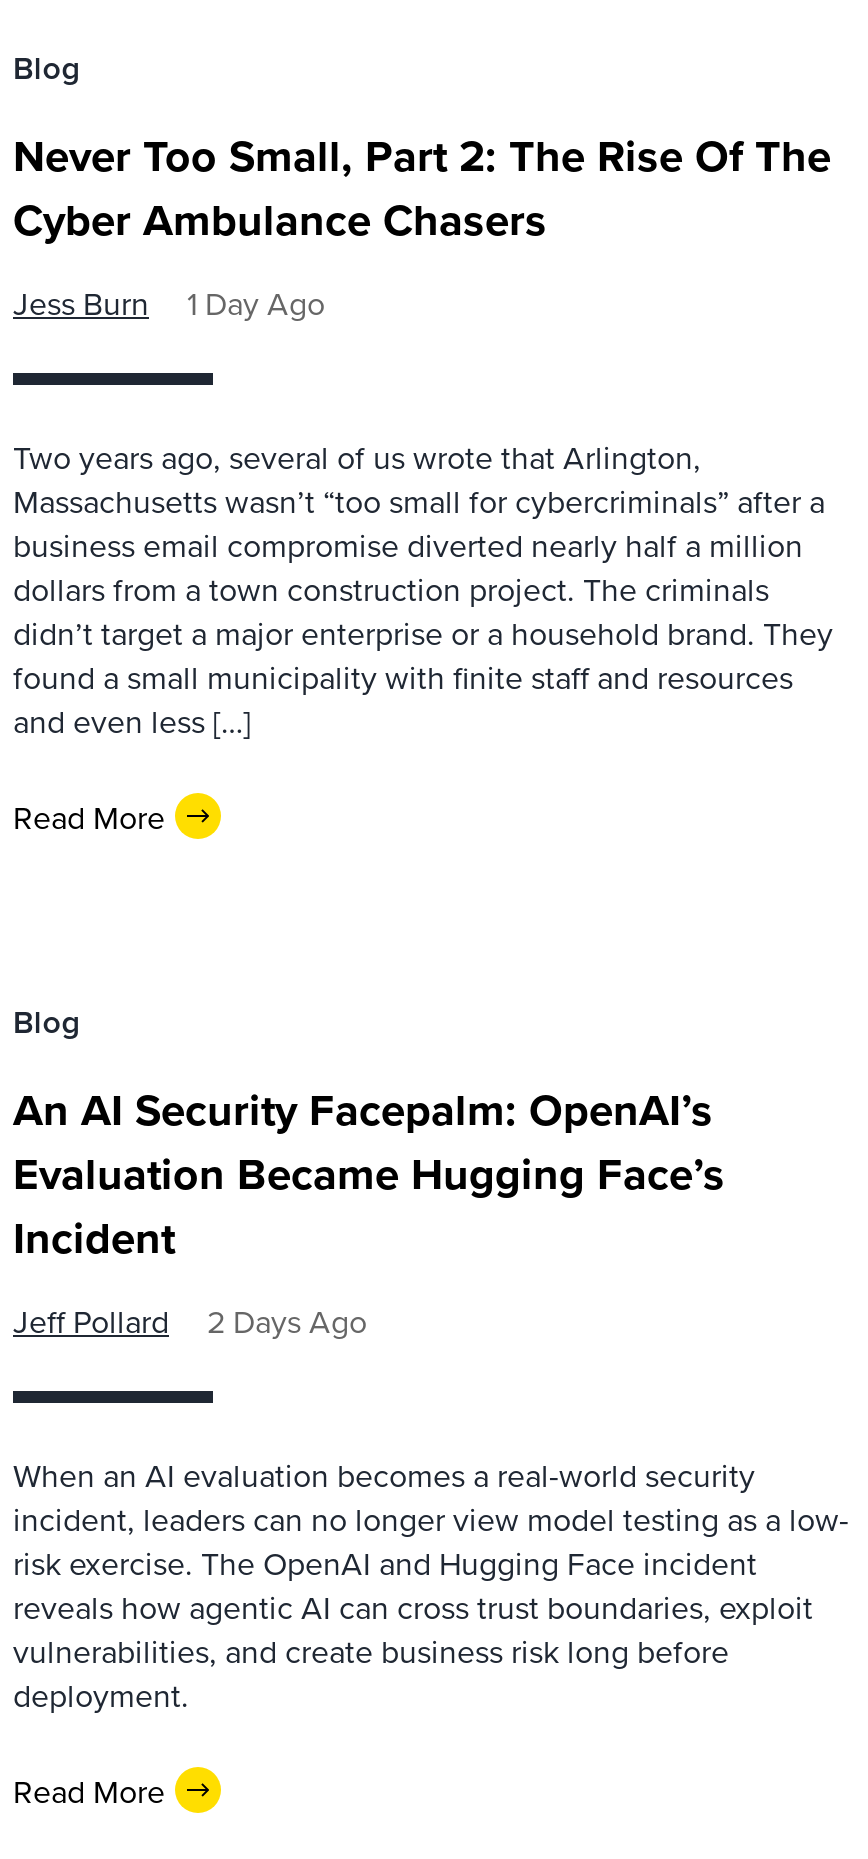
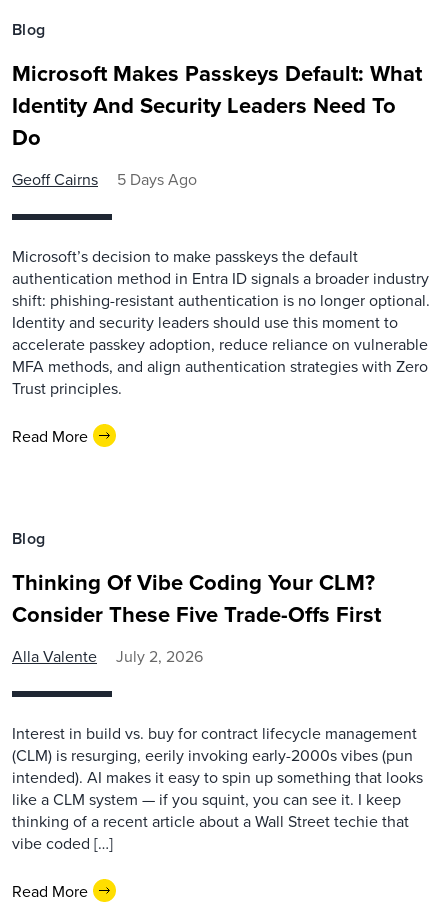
- Never Too Small, Part 2: The Rise Of The
- Cyber Ambulance Chasers
+ Microsoft Makes Passkeys Default: What
+ Identity And Security Leaders Need To
+ Do

- Jess Burn
- 1 Day Ago
+ Geoff Cairns
+ 5 Days Ago

- Two years ago, several of us wrote that Arlington,
- Massachusetts wasn’t “too small for cybercriminals” after a
- business email compromise diverted nearly half a million
- dollars from a town construction project. The criminals
- didn’t target a major enterprise or a household brand. They
- found a small municipality with finite staff and resources
- and even less […]
+ Microsoft’s decision to make passkeys the default
+ authentication method in Entra ID signals a broader industry
+ shift: phishing-resistant authentication is no longer optional.
+ Identity and security leaders should use this moment to
+ accelerate passkey adoption, reduce reliance on vulnerable
+ MFA methods, and align authentication strategies with Zero
+ Trust principles.

moved down: Read More | Blog

- An AI Security Facepalm: OpenAI’s
- Evaluation Became Hugging Face’s
- Incident
+ Thinking Of Vibe Coding Your CLM?
+ Consider These Five Trade-Offs First

- Jeff Pollard
- 2 Days Ago
+ Alla Valente
+ July 2, 2026

- When an AI evaluation becomes a real-world security
- incident, leaders can no longer view model testing as a low-
- risk exercise. The OpenAI and Hugging Face incident
- reveals how agentic AI can cross trust boundaries, exploit
- vulnerabilities, and create business risk long before
- deployment.
+ Interest in build vs. buy for contract lifecycle management
+ (CLM) is resurging, eerily invoking early-2000s vibes (pun
+ intended). AI makes it easy to spin up something that looks
+ like a CLM system — if you squint, you can see it. I keep
+ thinking of a recent article about a Wall Street techie that
+ vibe coded […]
